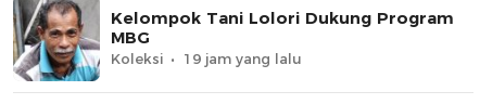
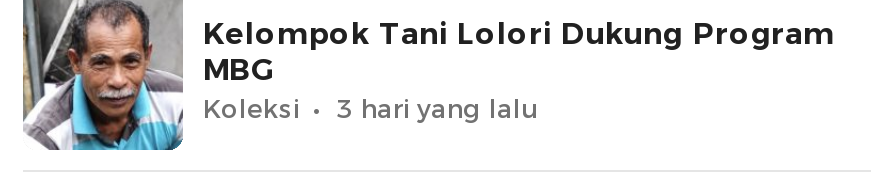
- 19 jam yang lalu
+ 3 hari yang lalu
